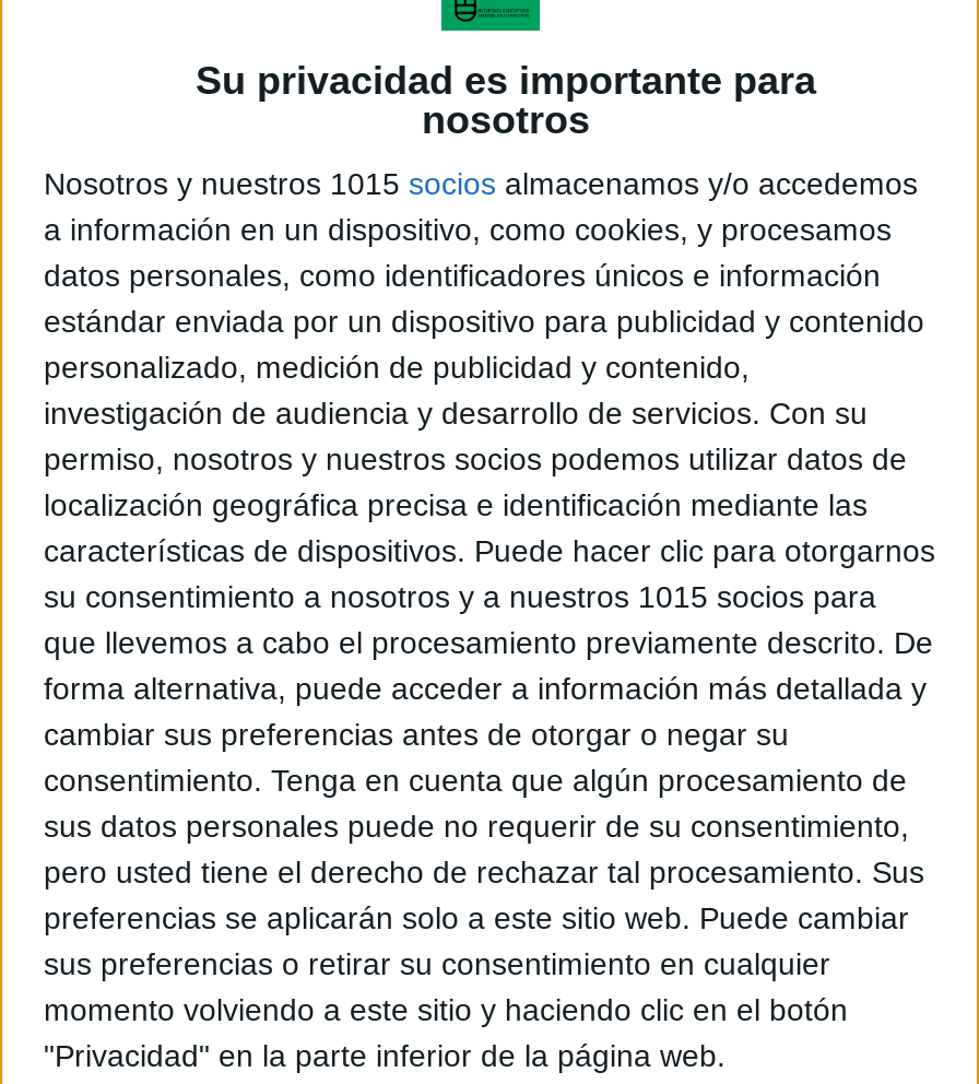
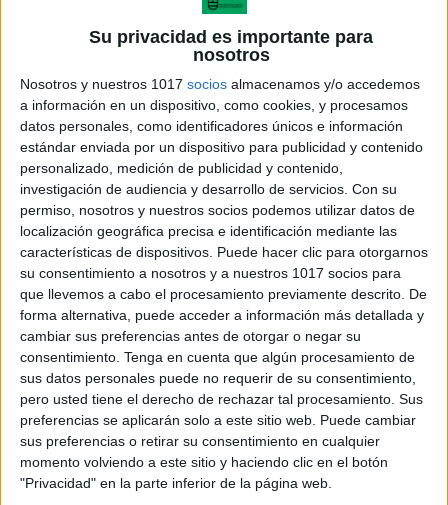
- Nosotros y nuestros 1015 socios almacenamos y/o accedemos
+ Nosotros y nuestros 1017 socios almacenamos y/o accedemos

- su consentimiento a nosotros y a nuestros 1015 socios para
+ su consentimiento a nosotros y a nuestros 1017 socios para
